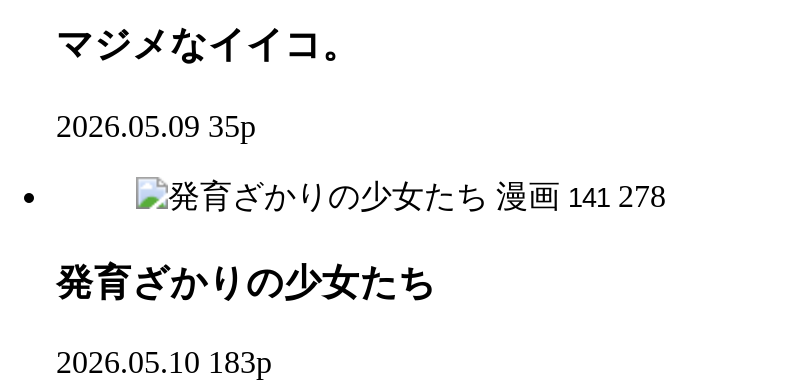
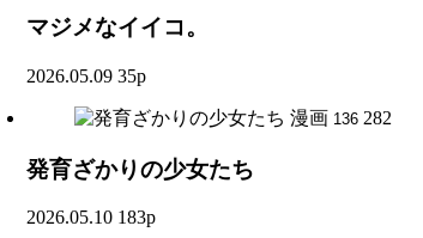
- 漫画 141 278
+ 漫画 136 282
